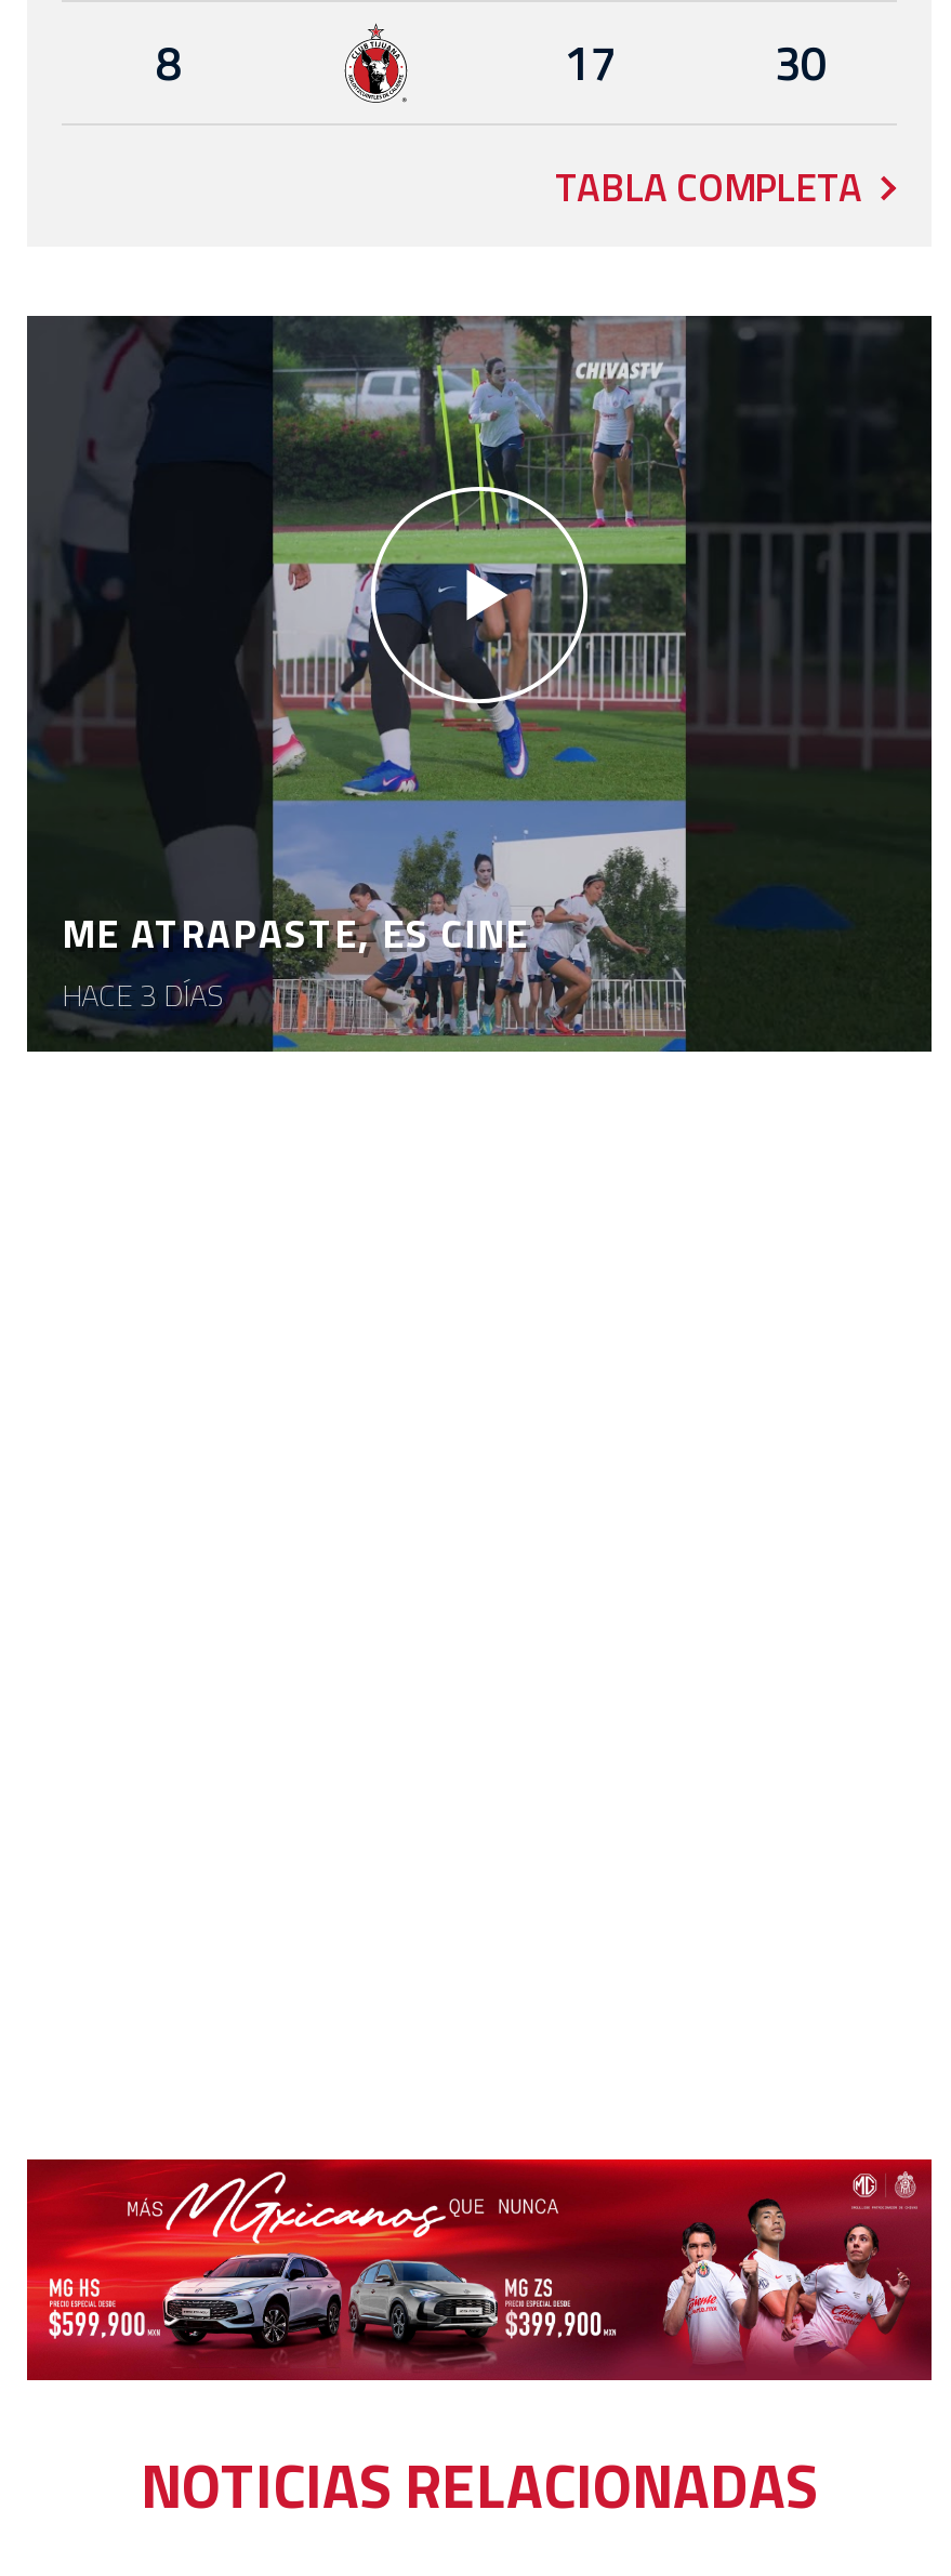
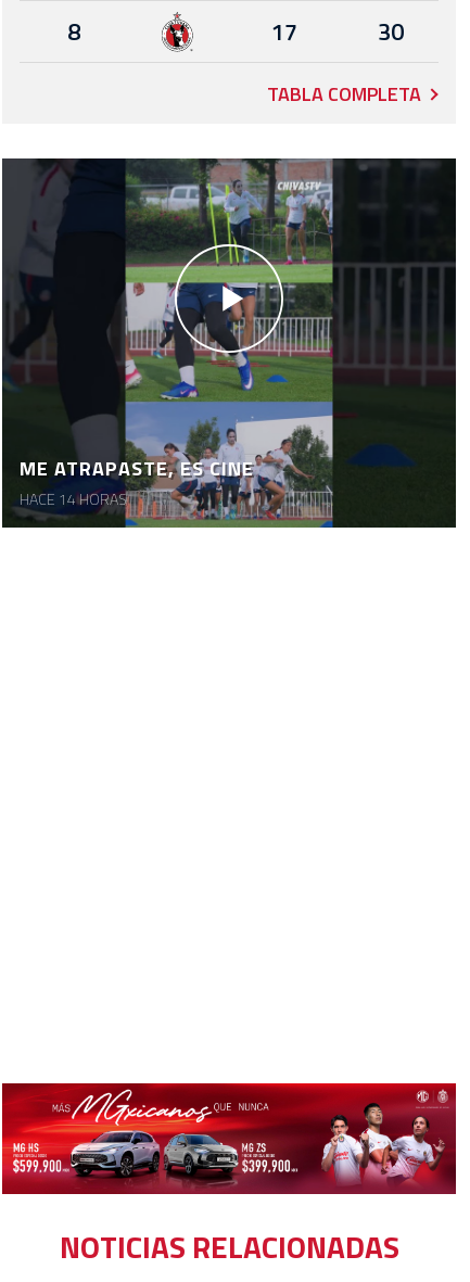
- HACE 3 DÍAS
+ HACE 14 HORAS
